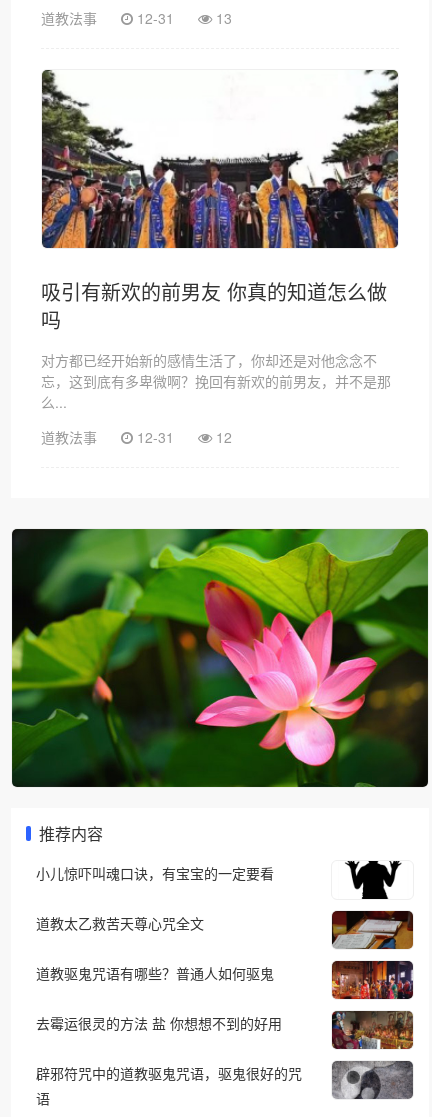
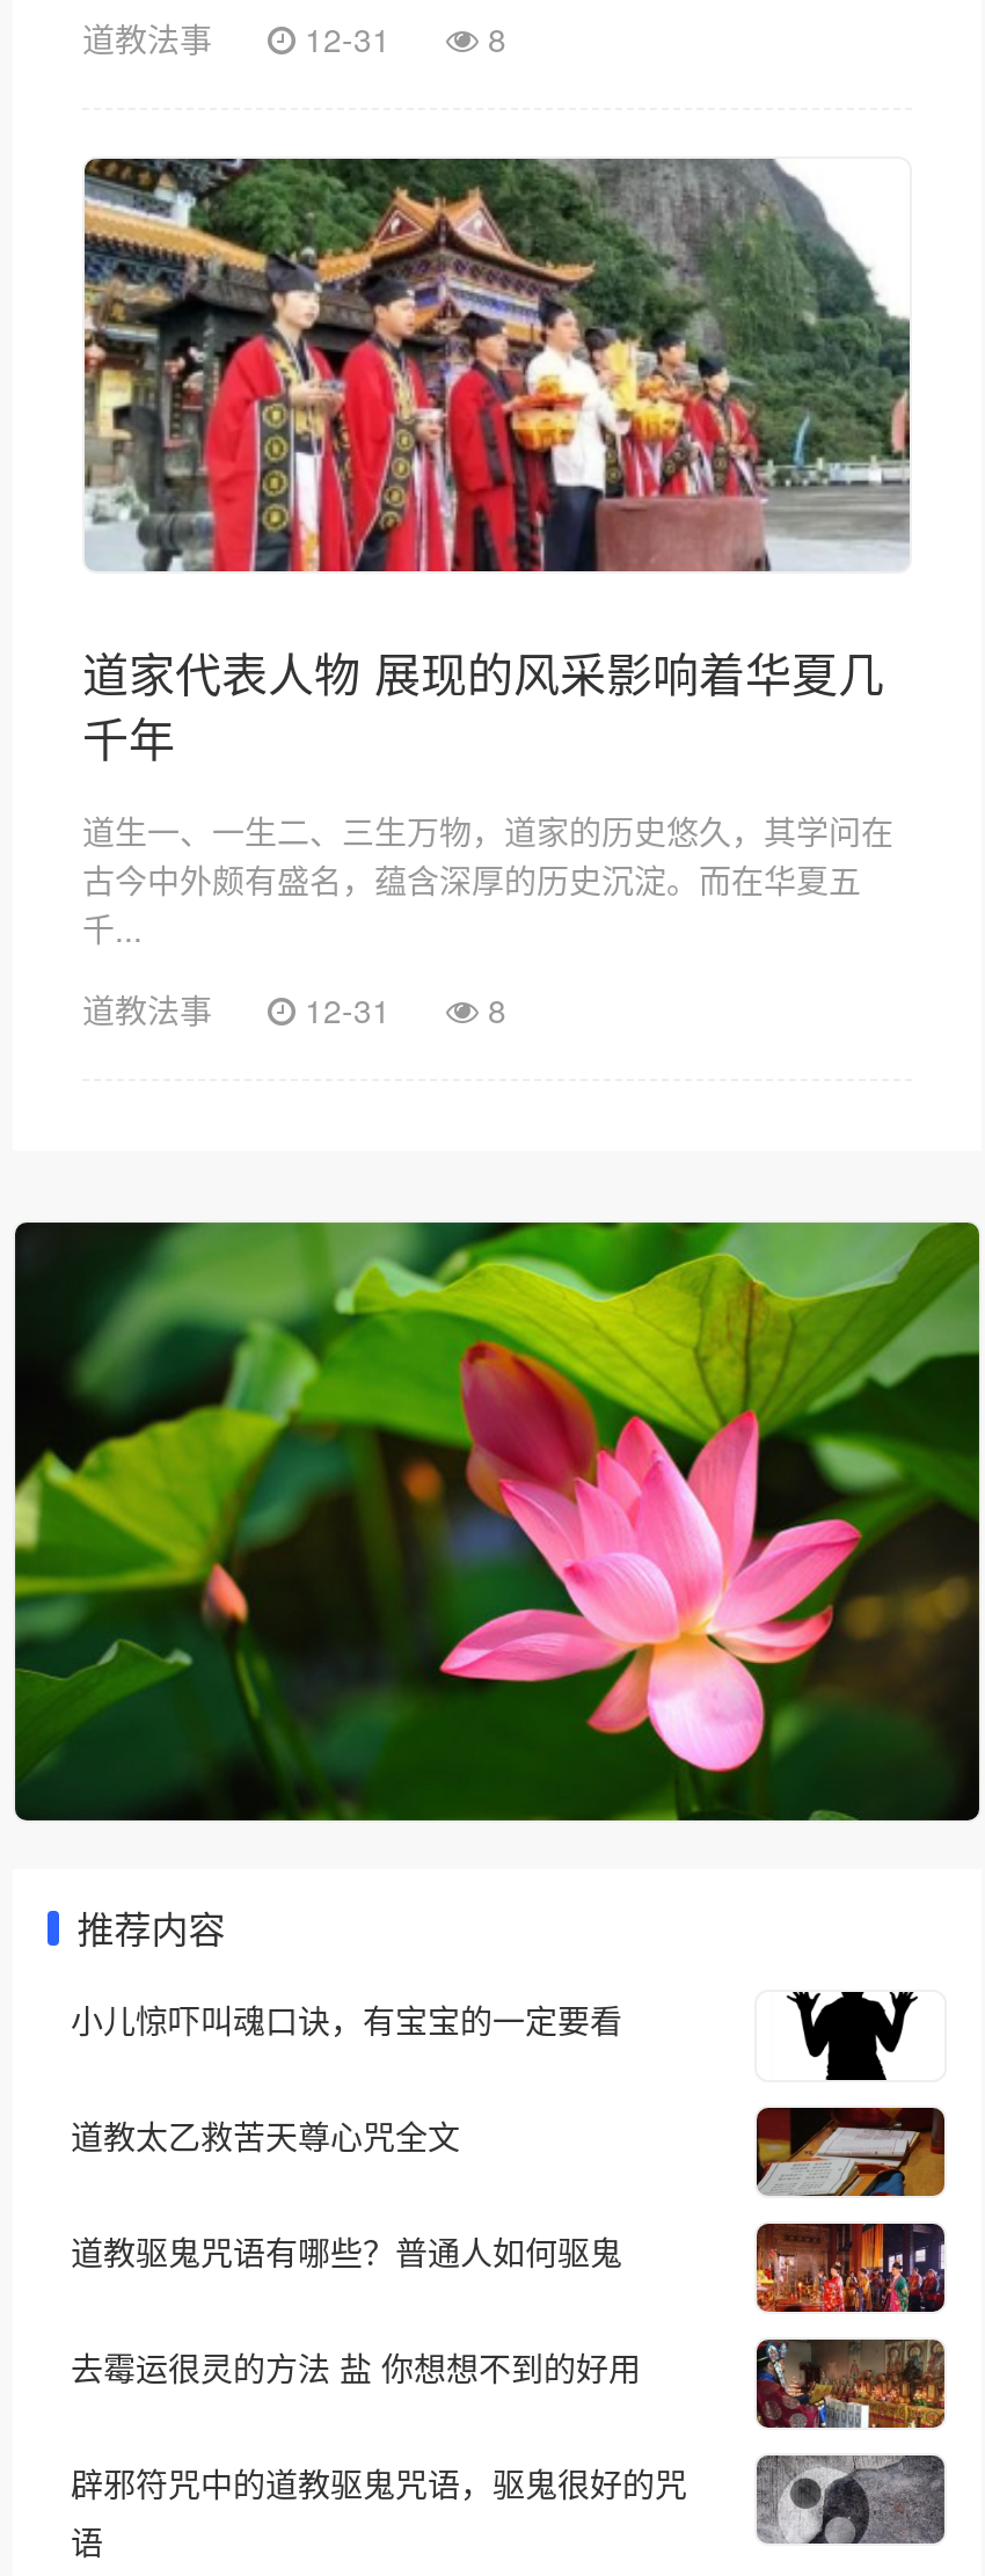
- 道教法事 12-31 13
+ 道教法事 12-31 8

- [image]
- 吸引有新欢的前男友 你真的知道怎么做
- 吗
+ [image]
+ 道家代表人物 展现的风采影响着华夏几
+ 千年

- 对方都已经开始新的感情生活了，你却还是对他念念不
- 忘，这到底有多卑微啊？挽回有新欢的前男友，并不是那
- 么...
+ 道生一、一生二、三生万物，道家的历史悠久，其学问在
+ 古今中外颇有盛名，蕴含深厚的历史沉淀。而在华夏五
+ 千...

- 道教法事 12-31 12
+ 道教法事 12-31 8
